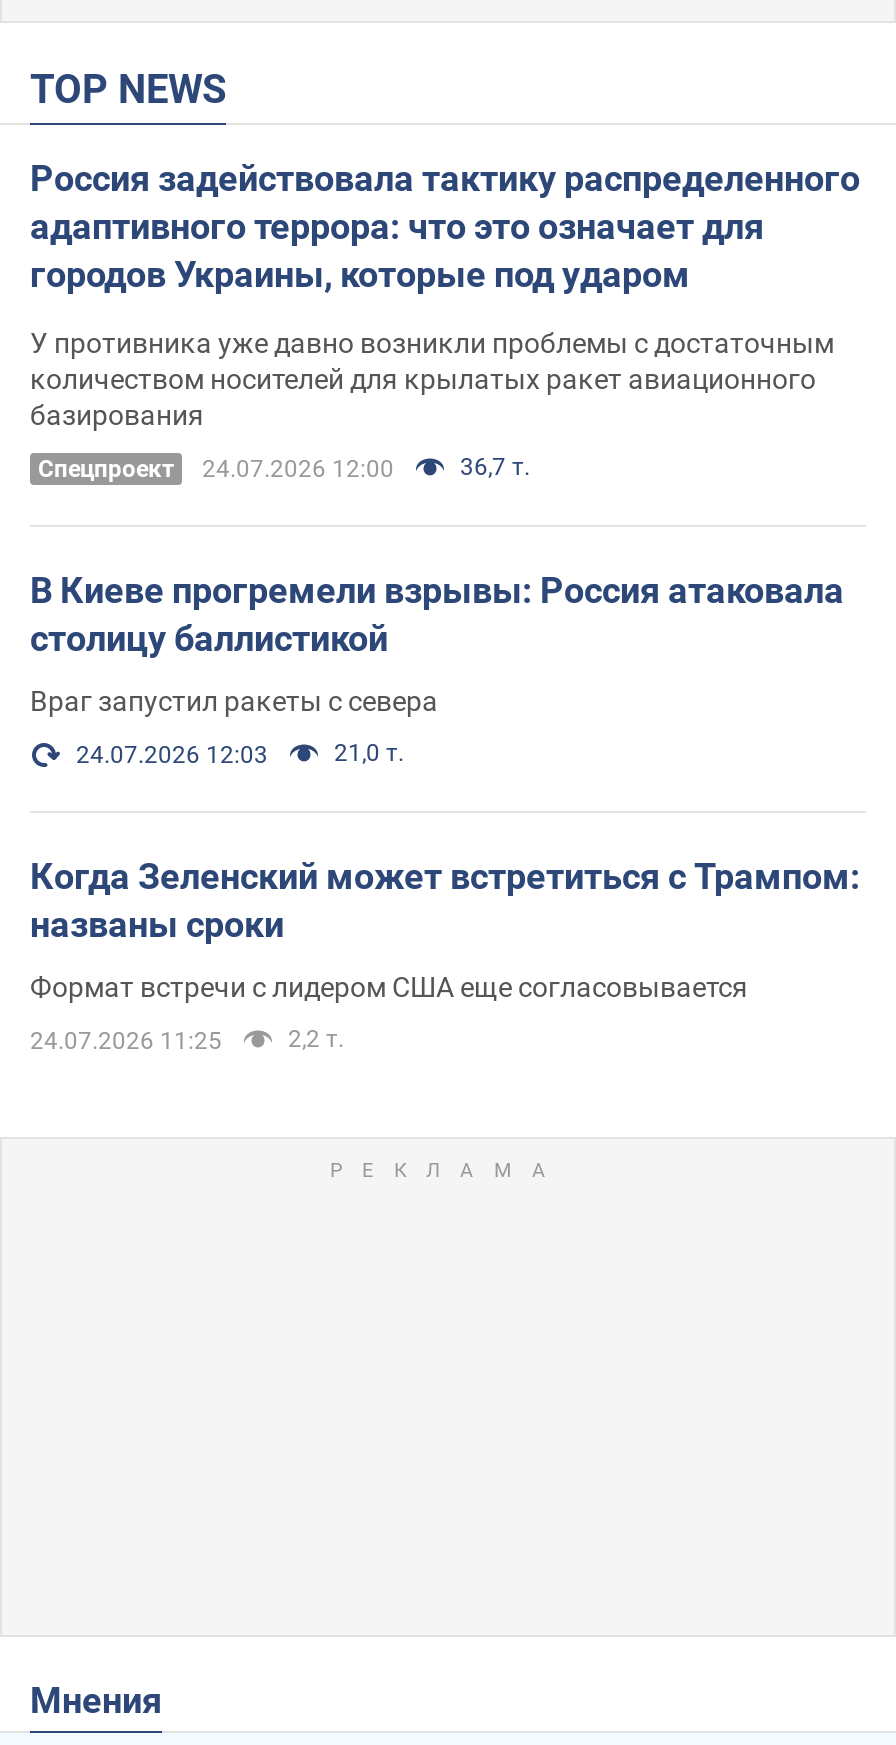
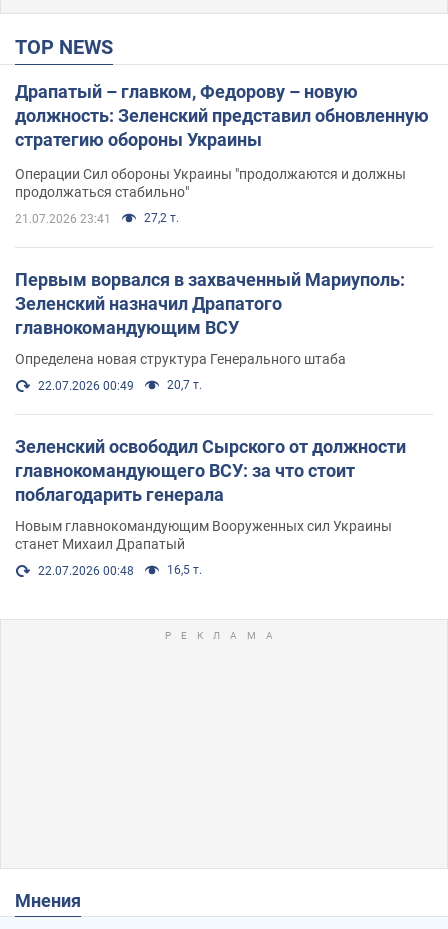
- Россия задействовала тактику распределенного
- адаптивного террора: что это означает для
- городов Украины, которые под ударом
+ Драпатый – главком, Федорову – новую
+ должность: Зеленский представил обновленную
+ стратегию обороны Украины

- У противника уже давно возникли проблемы с достаточным
- количеством носителей для крылатых ракет авиационного
- базирования
+ Операции Сил обороны Украины "продолжаются и должны
+ продолжаться стабильно"

- Спецпроект
- 24.07.2026 12:00
- 36,7 т.
+ 21.07.2026 23:41
+ 27,2 т.

- В Киеве прогремели взрывы: Россия атаковала
- столицу баллистикой
+ Первым ворвался в захваченный Мариуполь:
+ Зеленский назначил Драпатого
+ главнокомандующим ВСУ

- Враг запустил ракеты с севера
+ Определена новая структура Генерального штаба

- 24.07.2026 12:03
- 21,0 т.
+ 22.07.2026 00:49
+ 20,7 т.

- Когда Зеленский может встретиться с Трампом:
- названы сроки
+ Зеленский освободил Сырского от должности
+ главнокомандующего ВСУ: за что стоит
+ поблагодарить генерала

- Формат встречи с лидером США еще согласовывается
+ Новым главнокомандующим Вооруженных сил Украины
+ станет Михаил Драпатый

- 24.07.2026 11:25
- 2,2 т.
+ 22.07.2026 00:48
+ 16,5 т.
